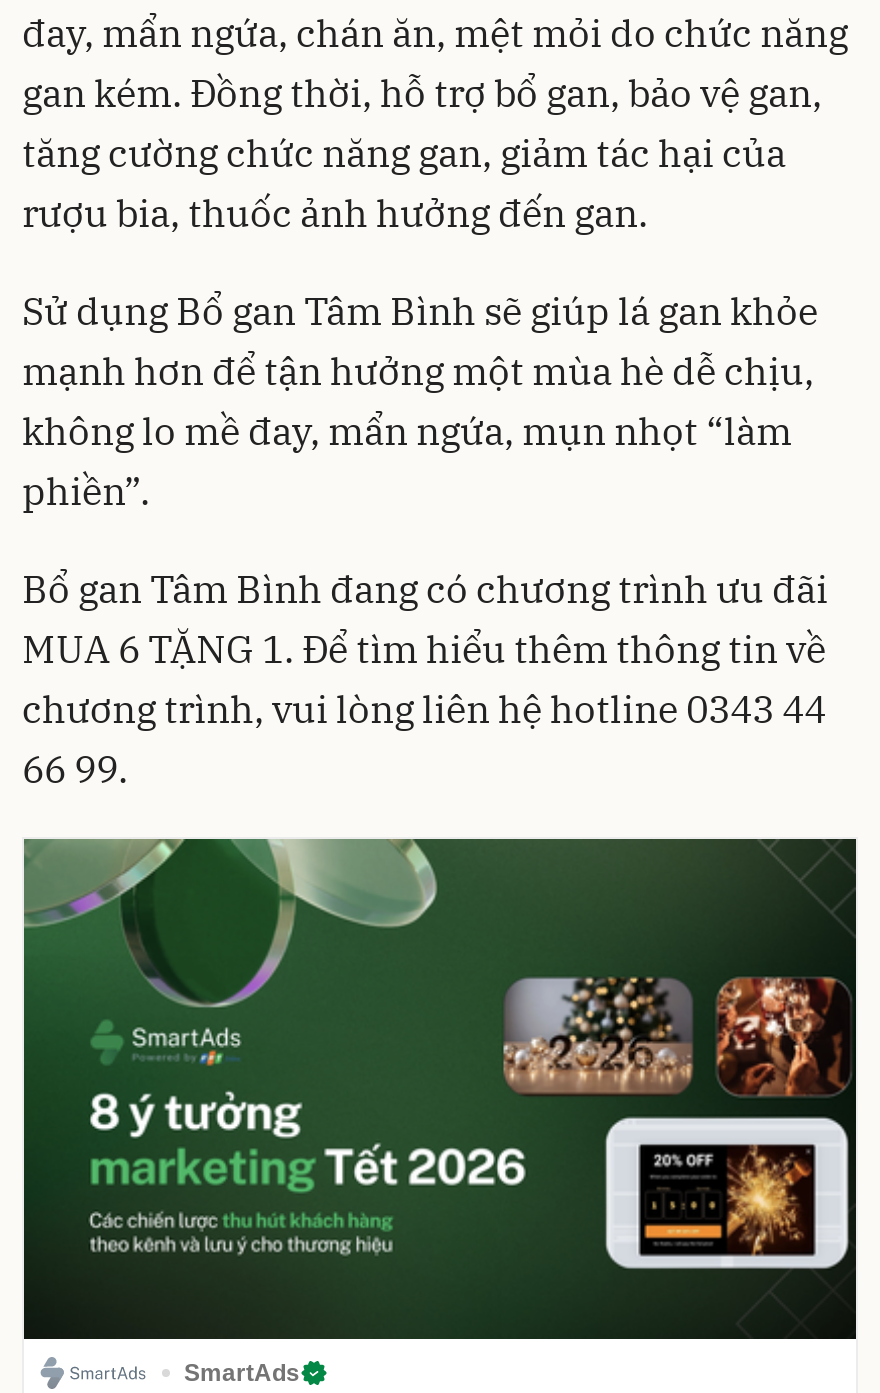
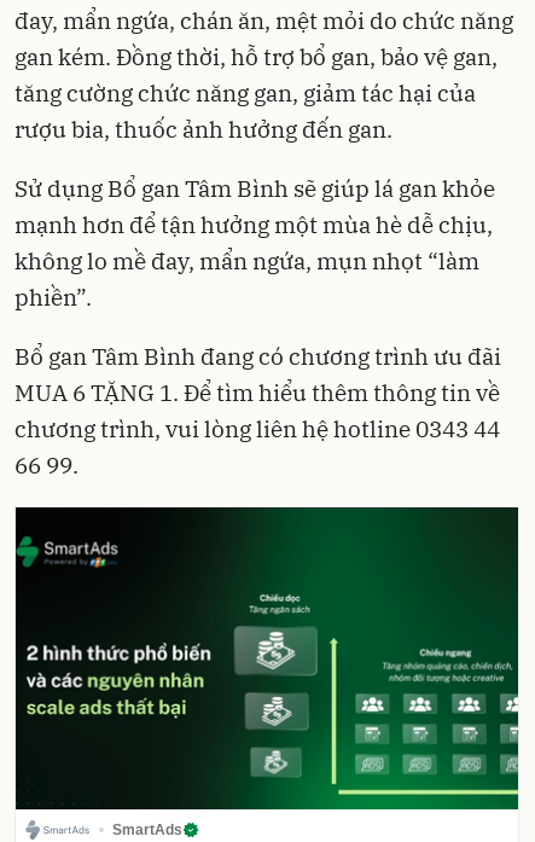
- [image]
+ [image]
